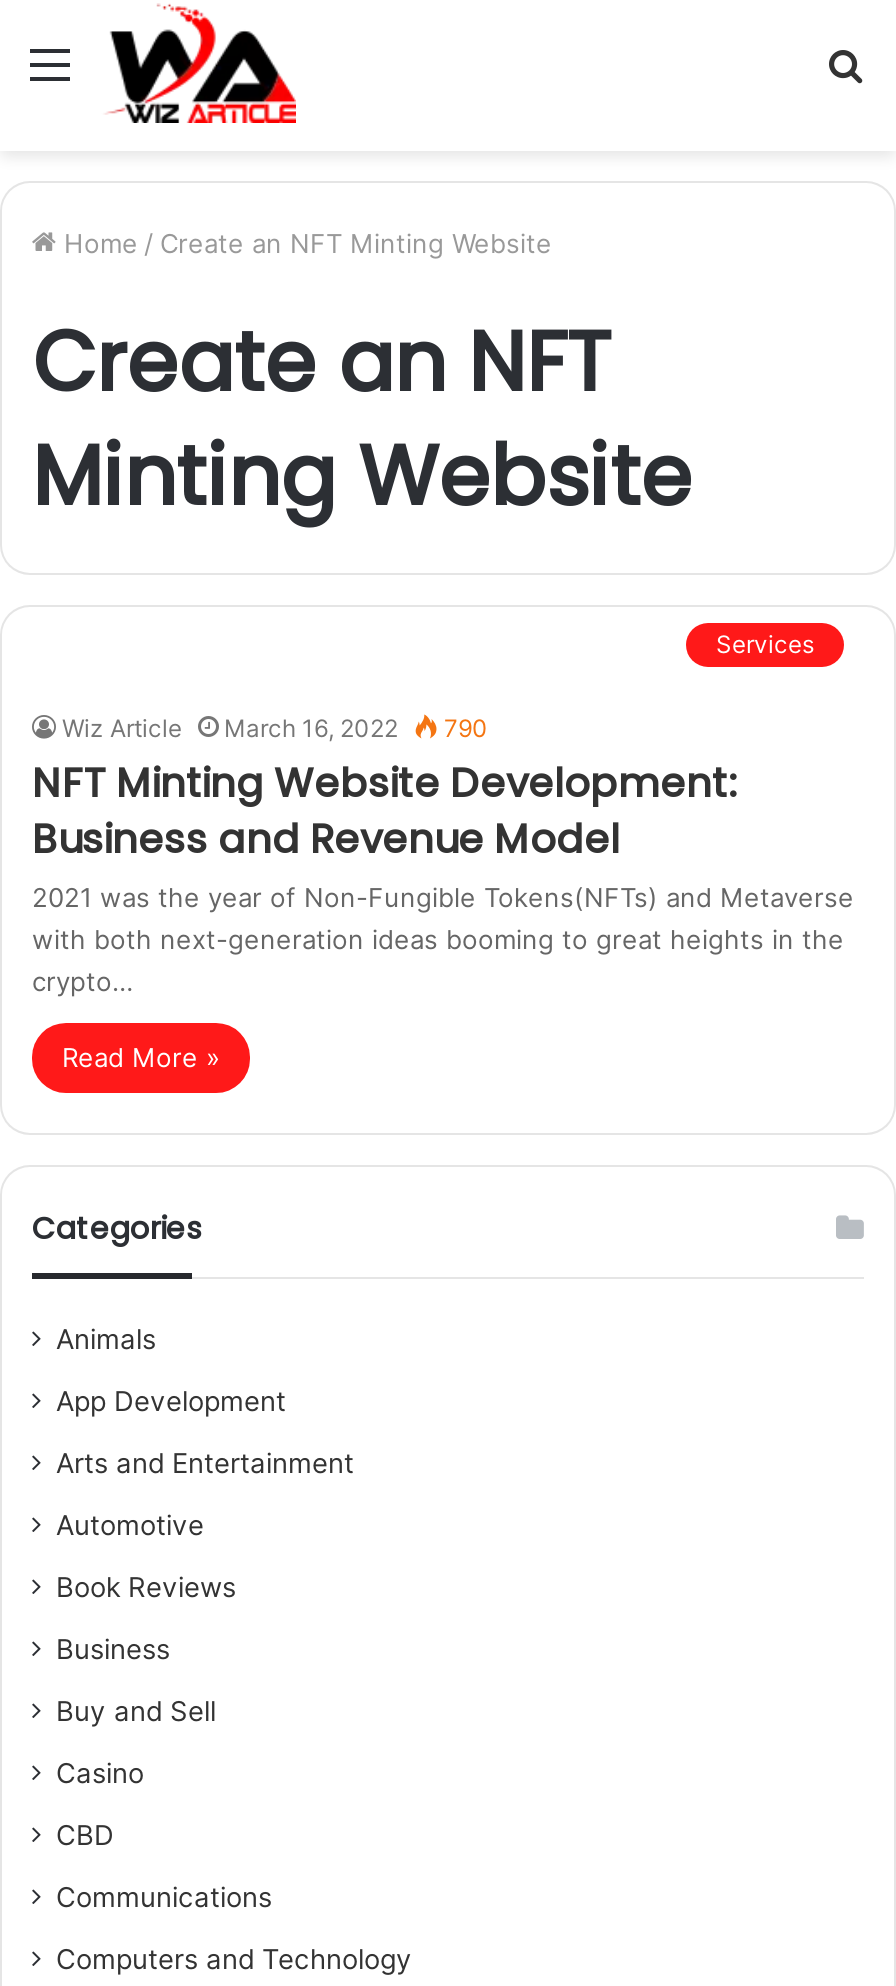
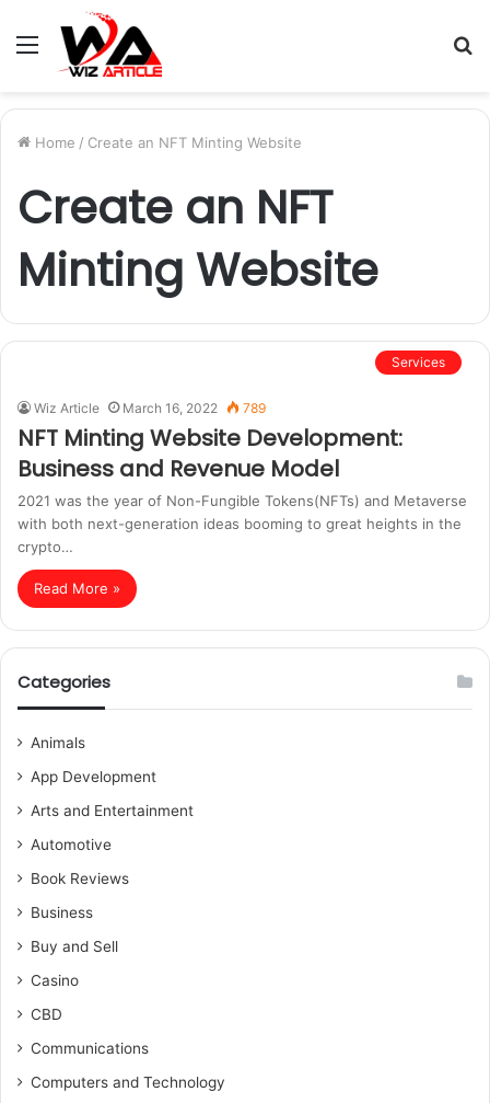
- Wiz Article March 16, 2022 790
+ Wiz Article March 16, 2022 789
